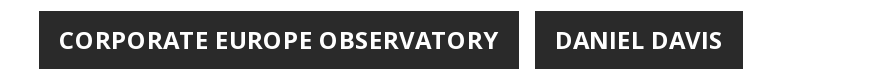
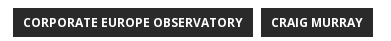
- DANIEL DAVIS
+ CRAIG MURRAY
